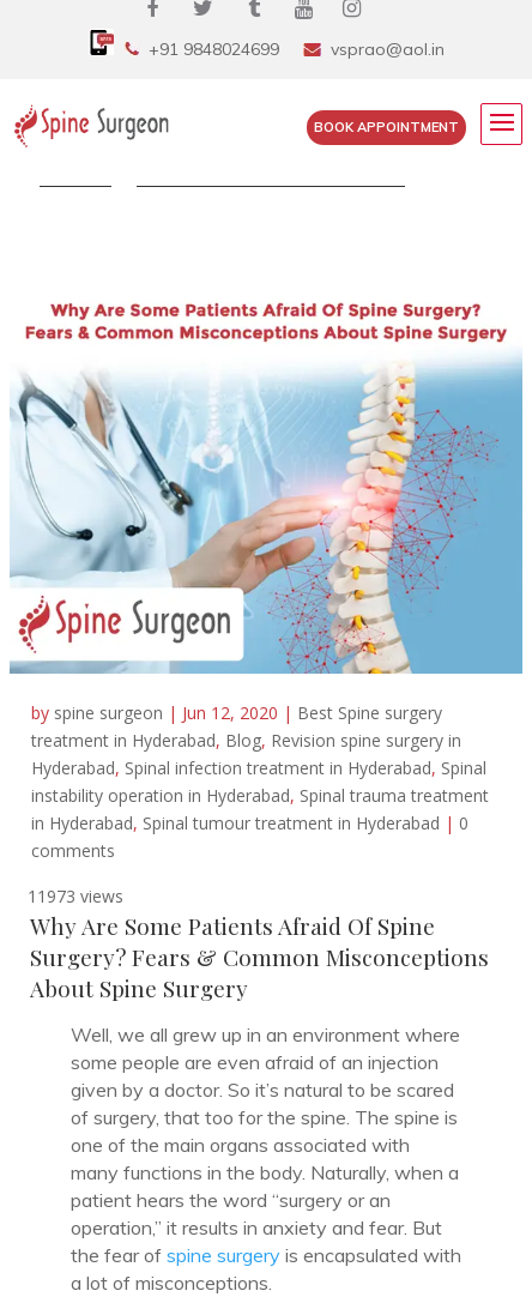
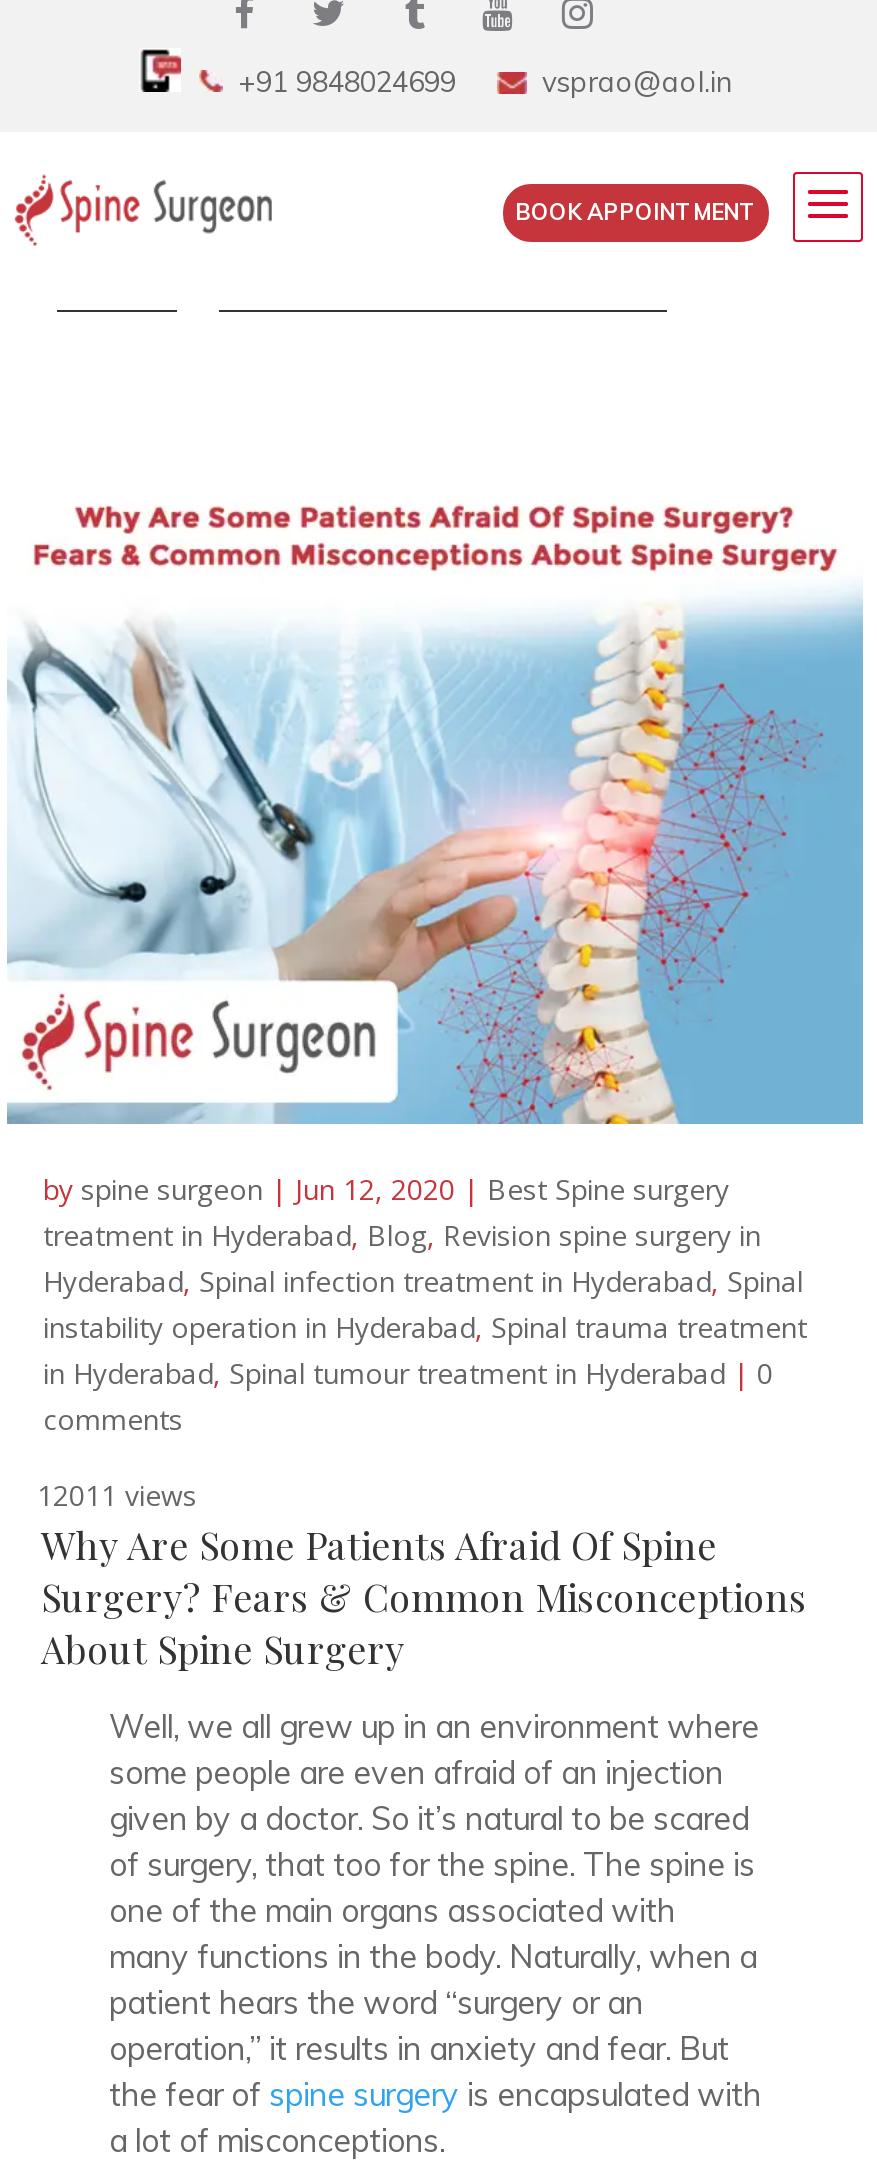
- 11973 views
+ 12011 views
